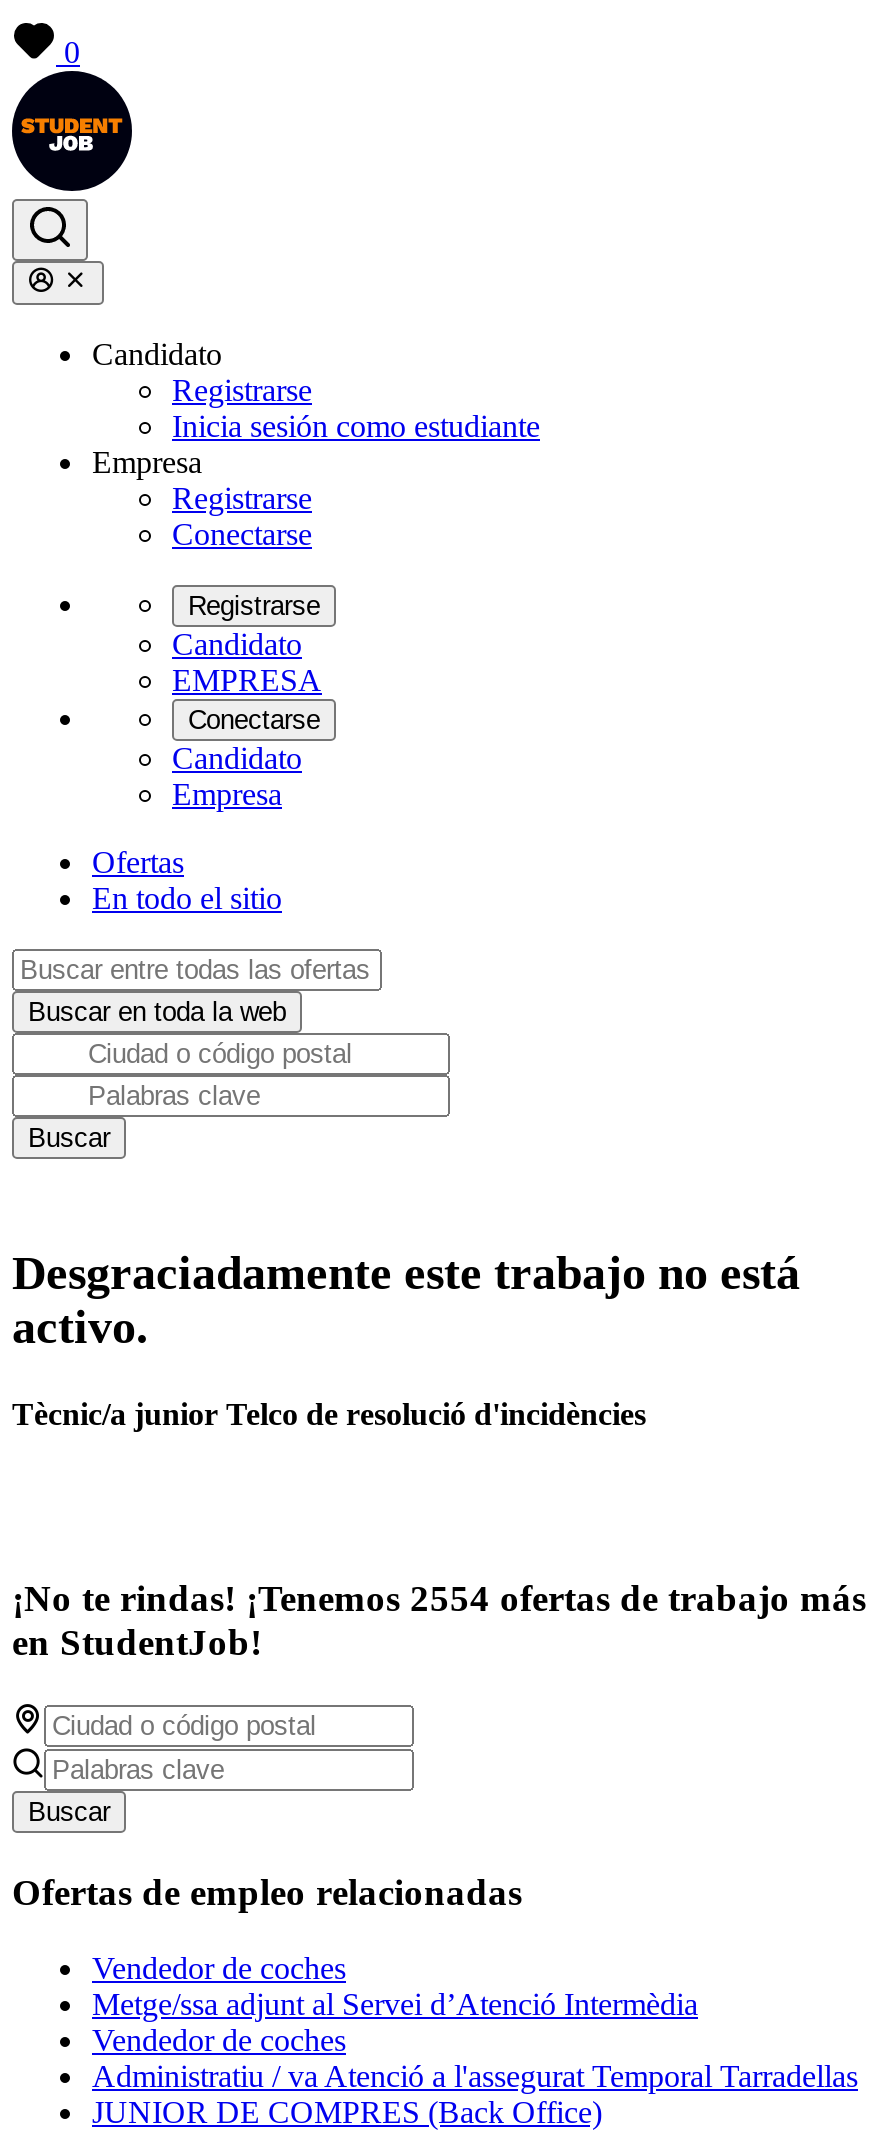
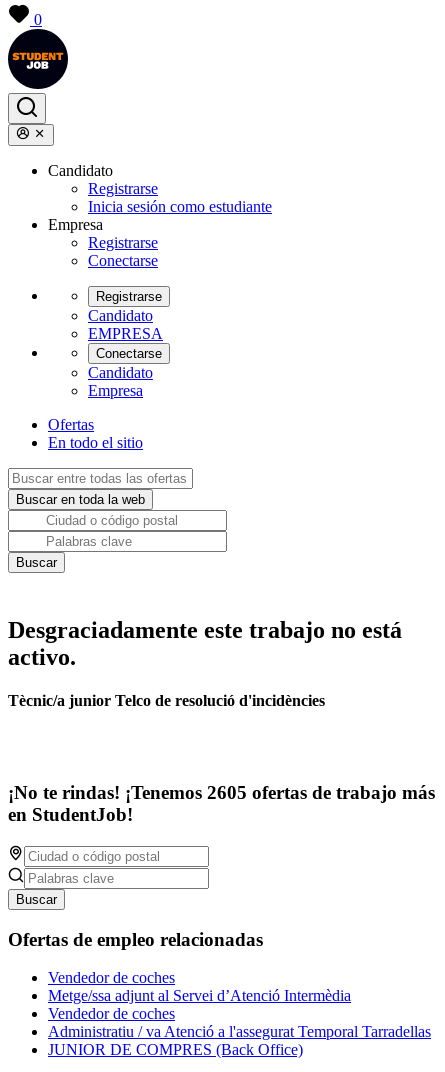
- ¡No te rindas! ¡Tenemos 2554 ofertas de trabajo más
+ ¡No te rindas! ¡Tenemos 2605 ofertas de trabajo más
